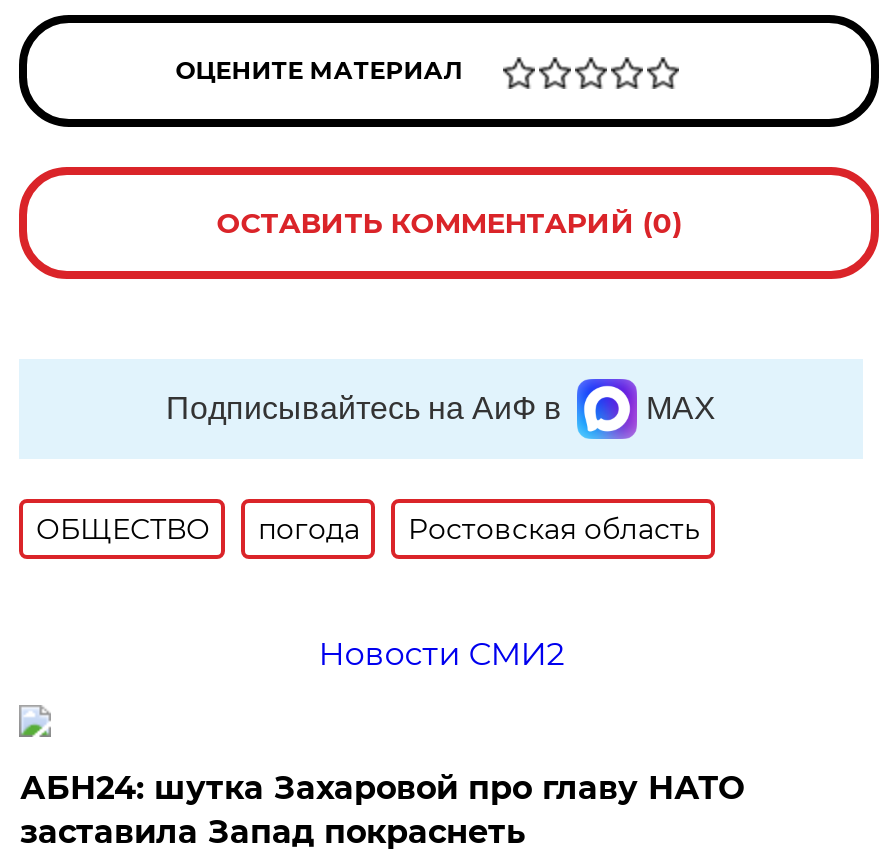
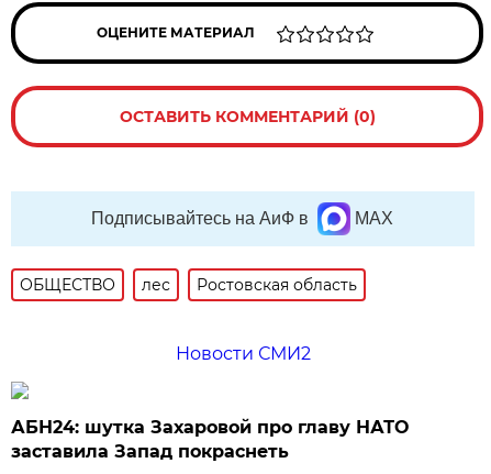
- погода
+ лес
